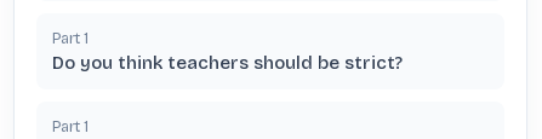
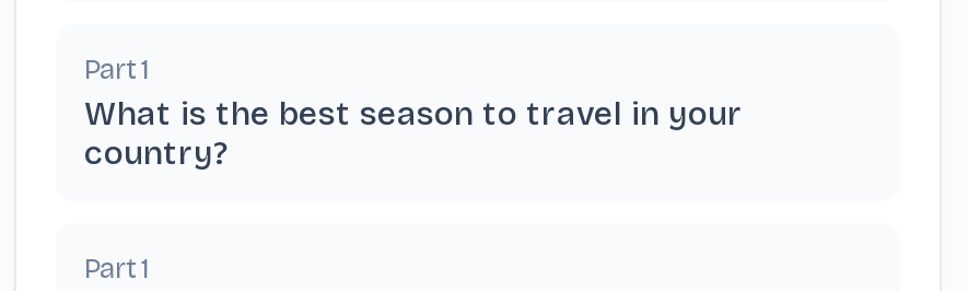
- Do you think teachers should be strict?
+ What is the best season to travel in your
+ country?
